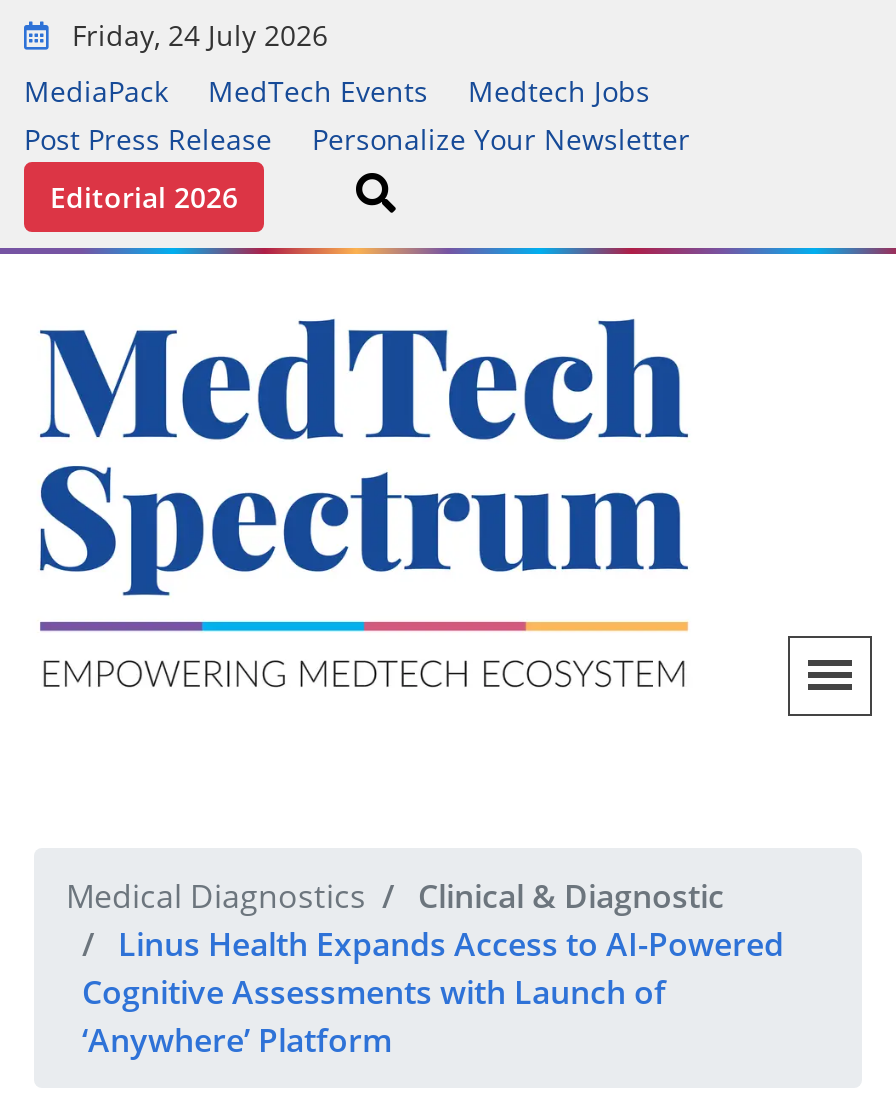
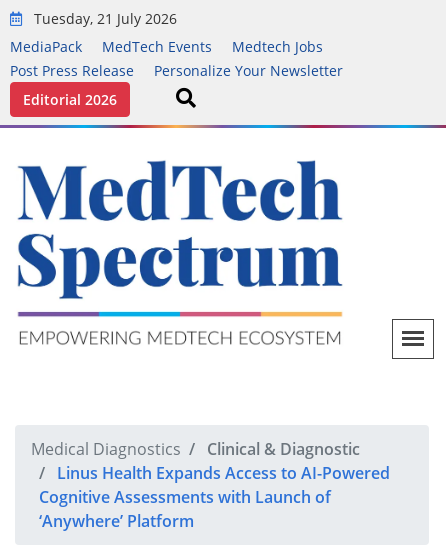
- Friday, 24 July 2026
+ Tuesday, 21 July 2026
